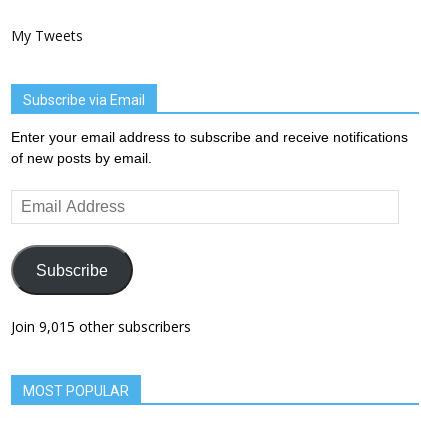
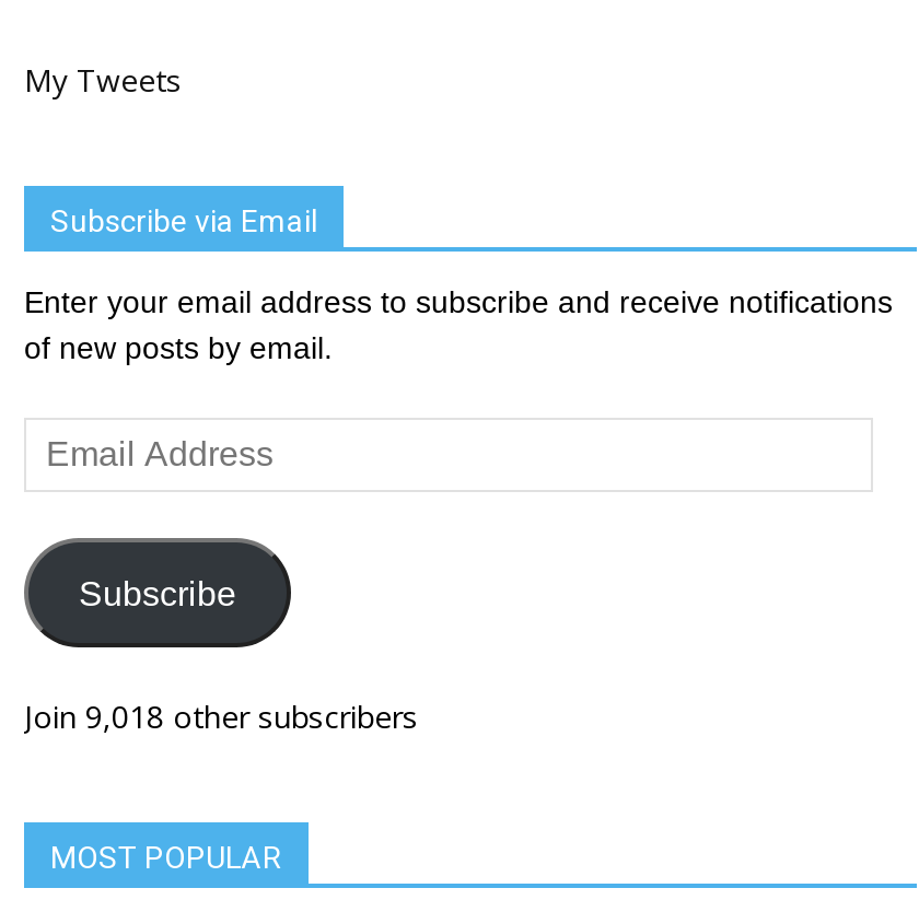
- Join 9,015 other subscribers
+ Join 9,018 other subscribers
